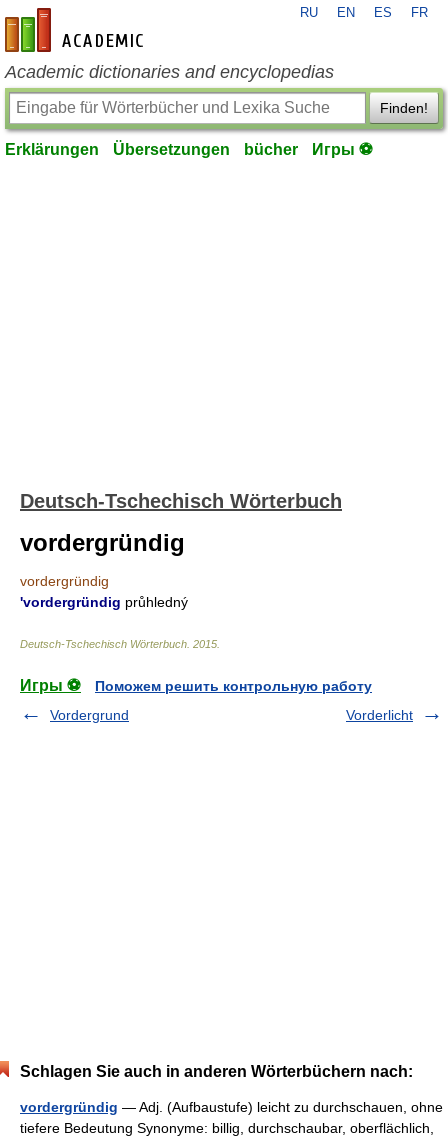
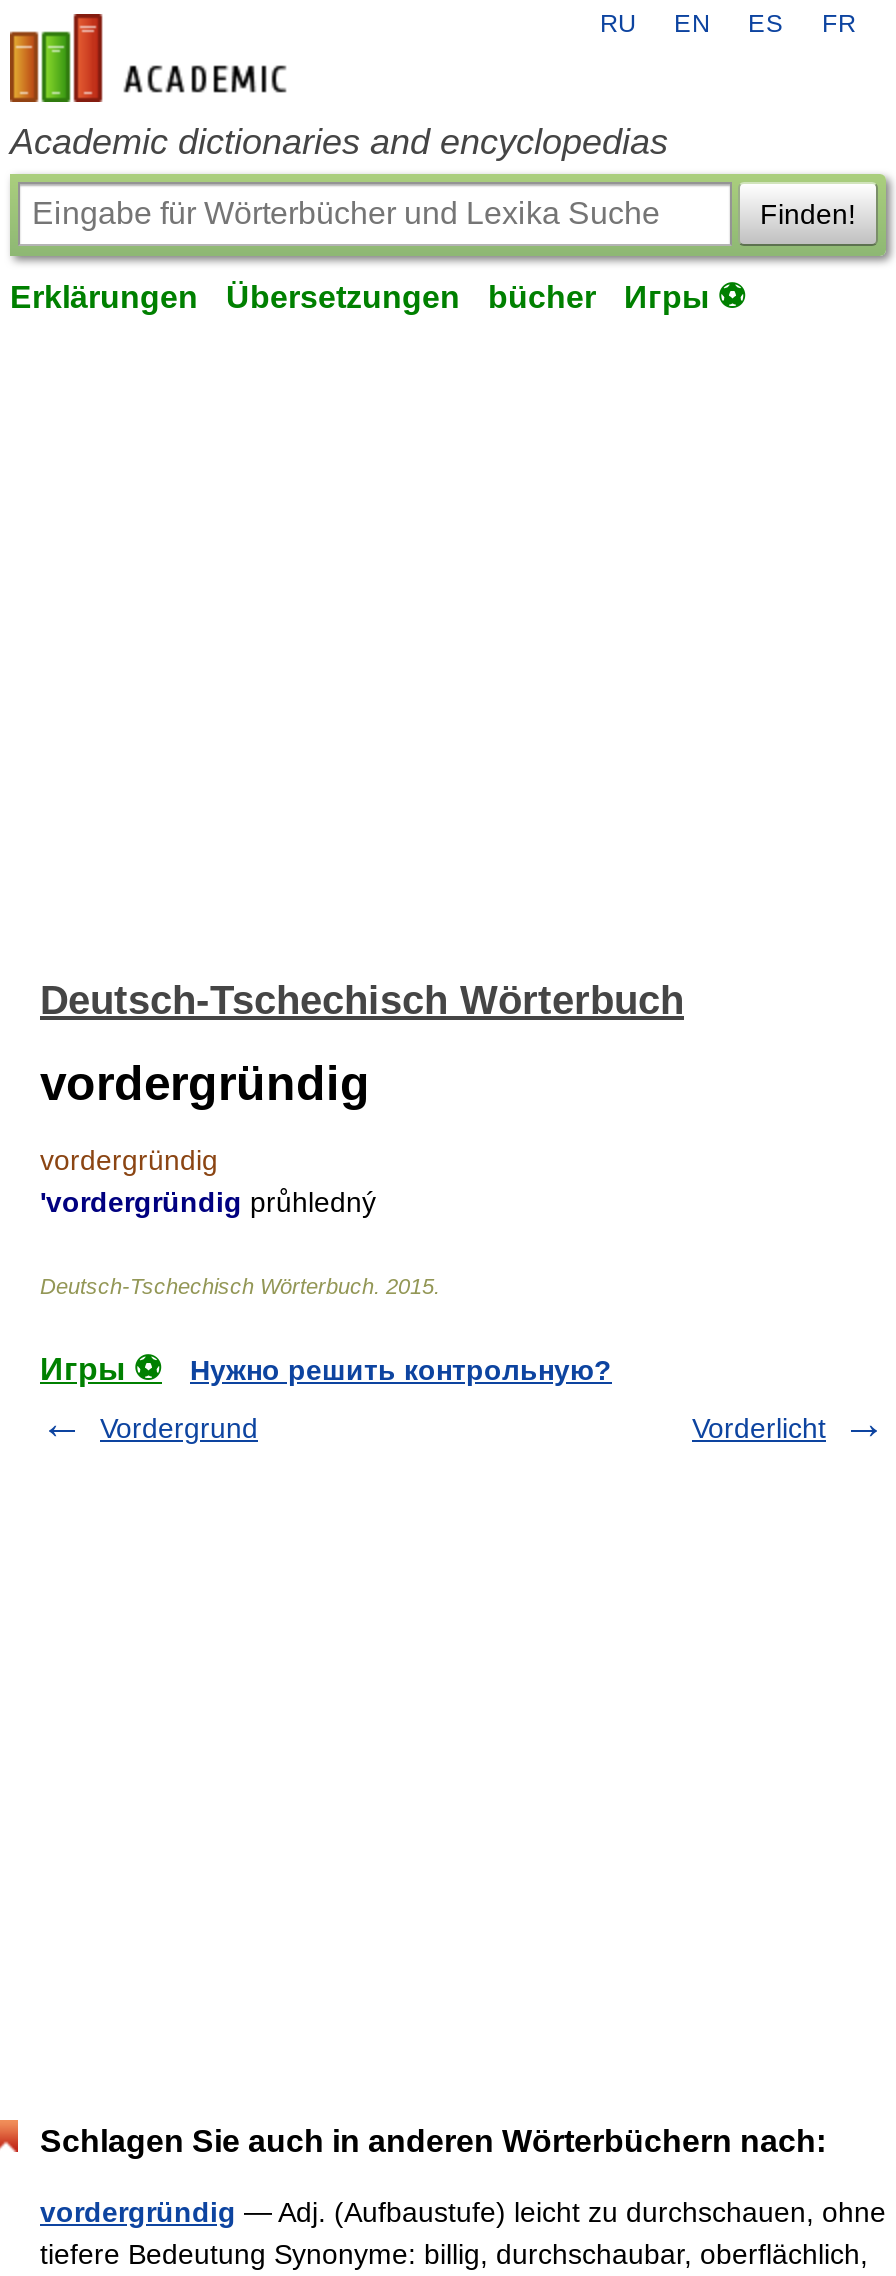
- Поможем решить контрольную работу
+ Нужно решить контрольную?
